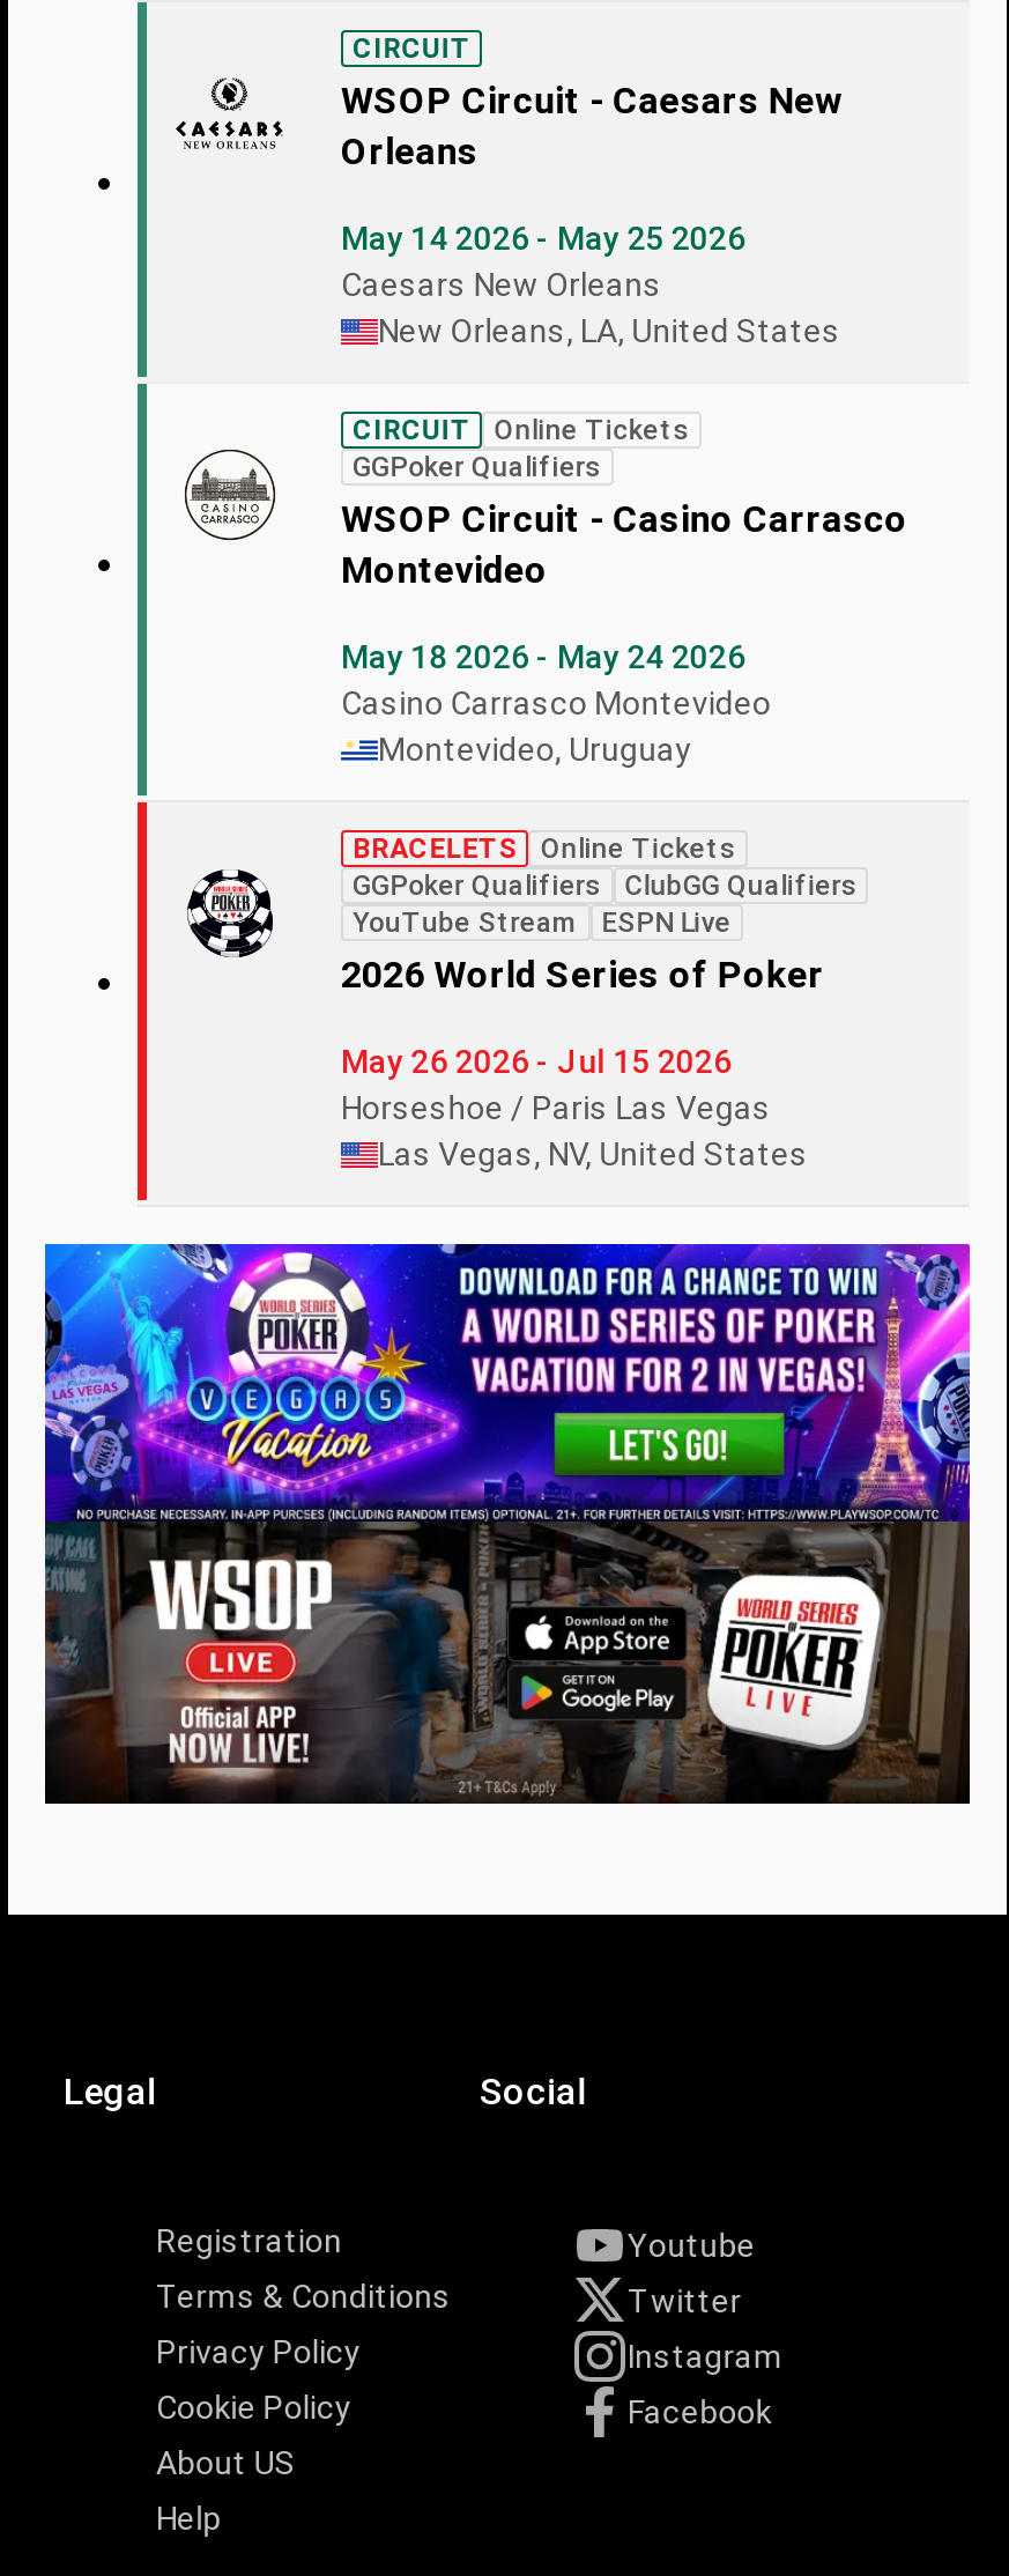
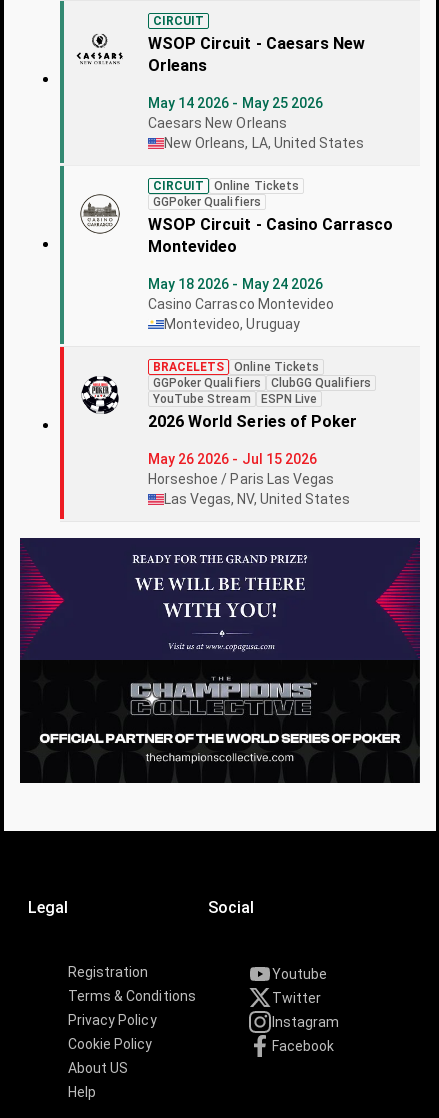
- [image]
+ [image]
